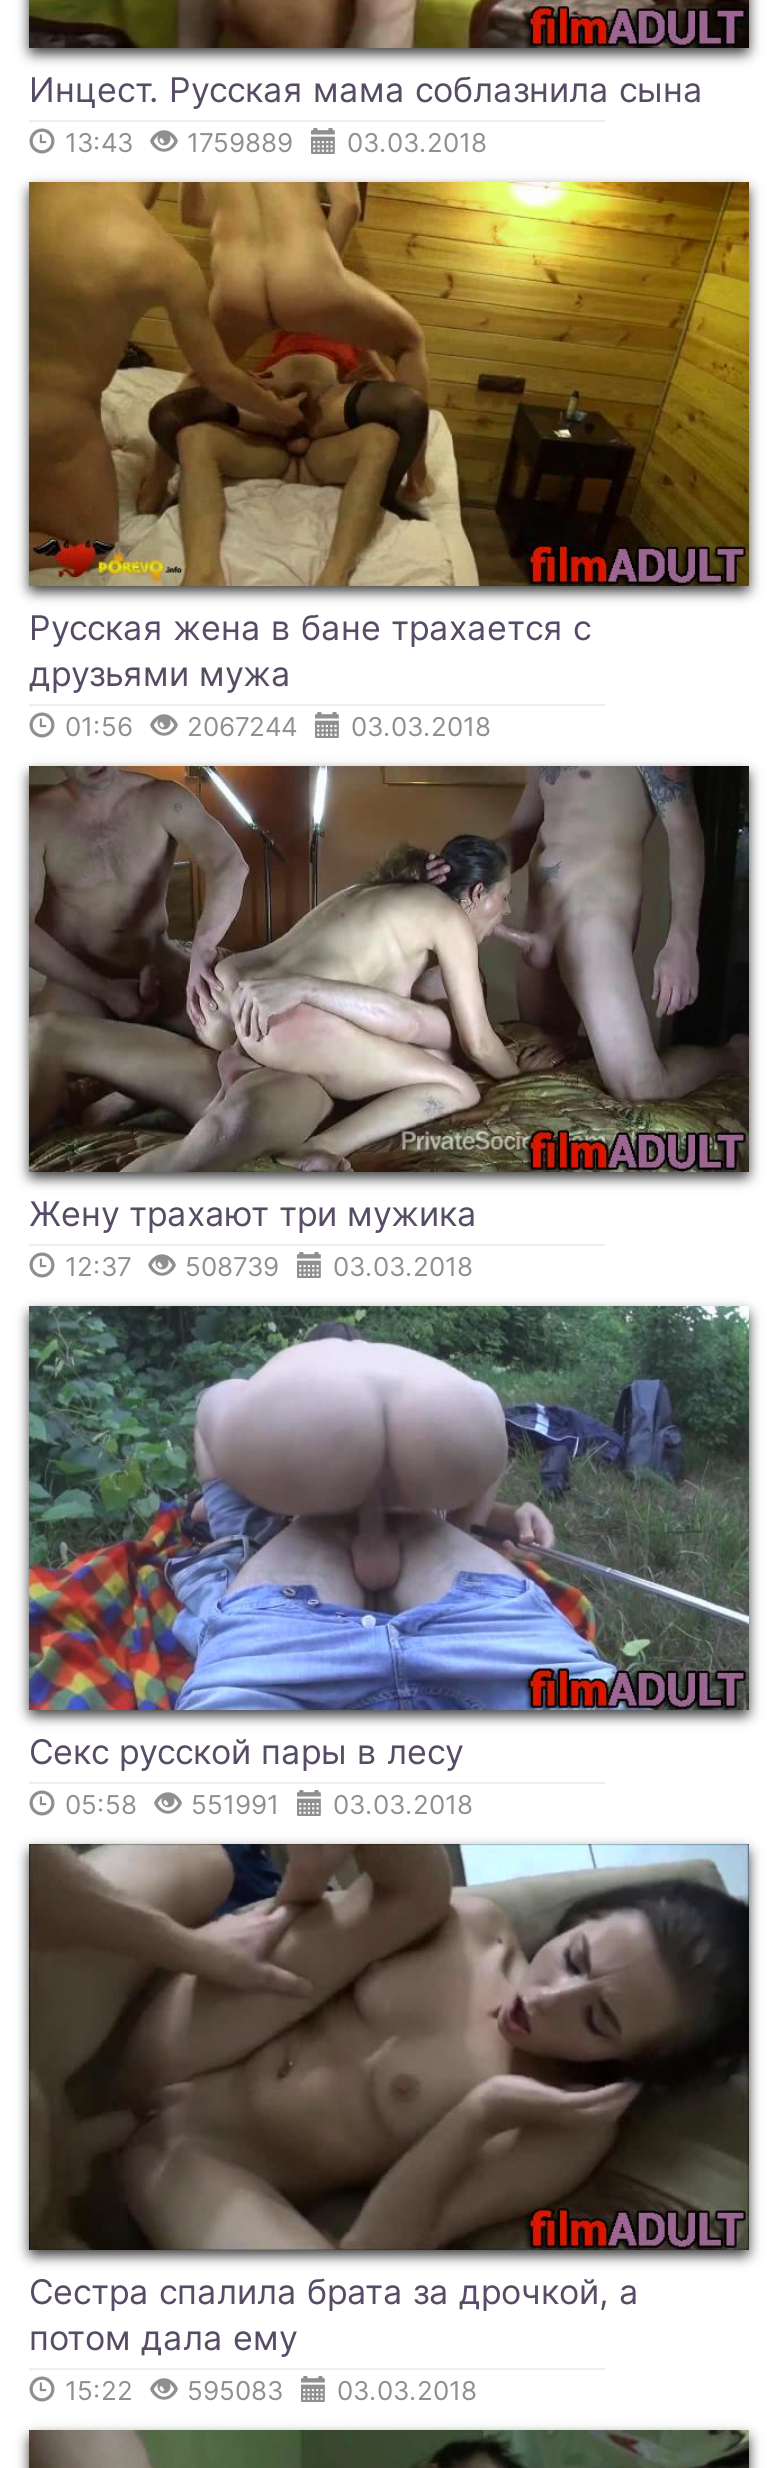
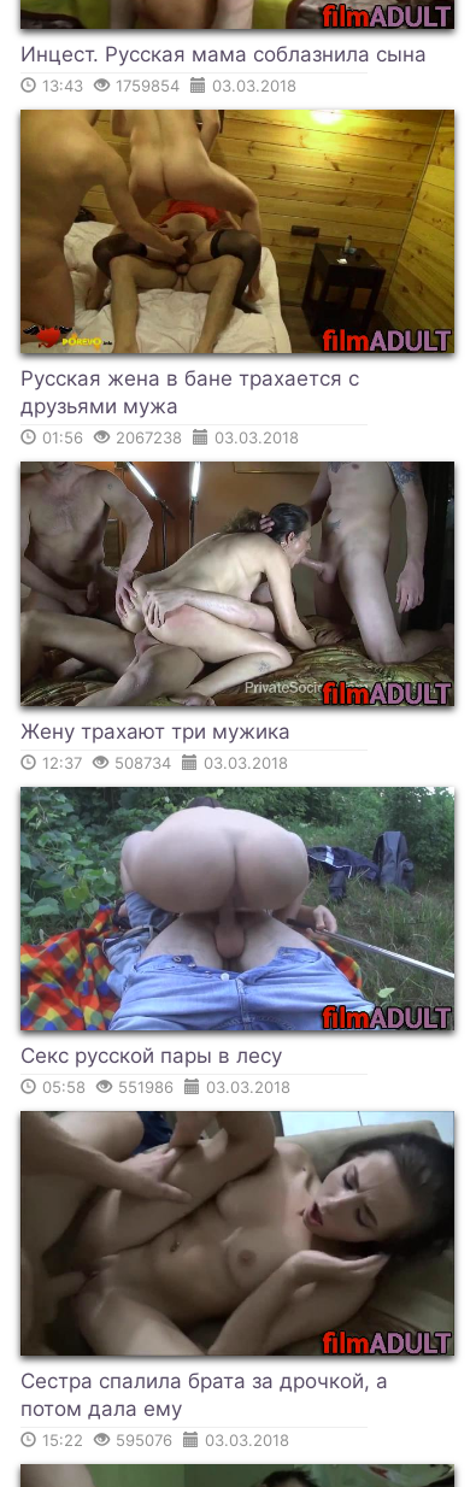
- 13:43 1759889 03.03.2018
+ 13:43 1759854 03.03.2018

- 01:56 2067244 03.03.2018
+ 01:56 2067238 03.03.2018

- 12:37 508739 03.03.2018
+ 12:37 508734 03.03.2018

- 05:58 551991 03.03.2018
+ 05:58 551986 03.03.2018

- 15:22 595083 03.03.2018
+ 15:22 595076 03.03.2018
